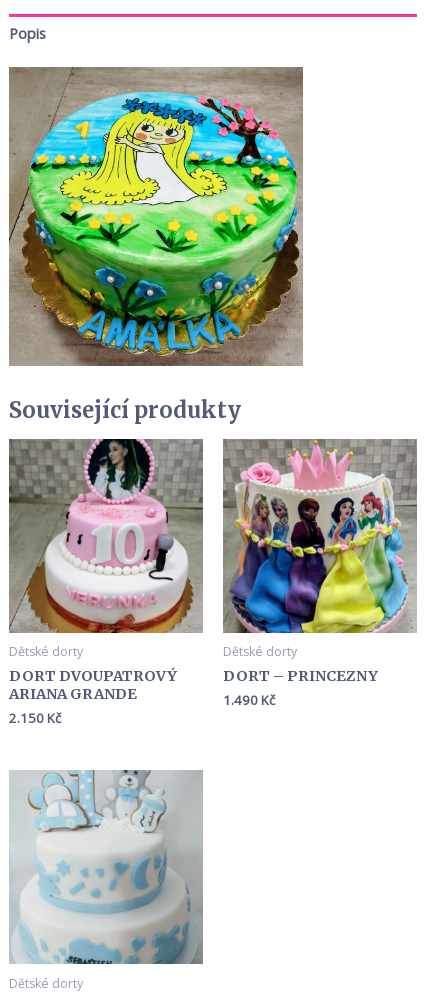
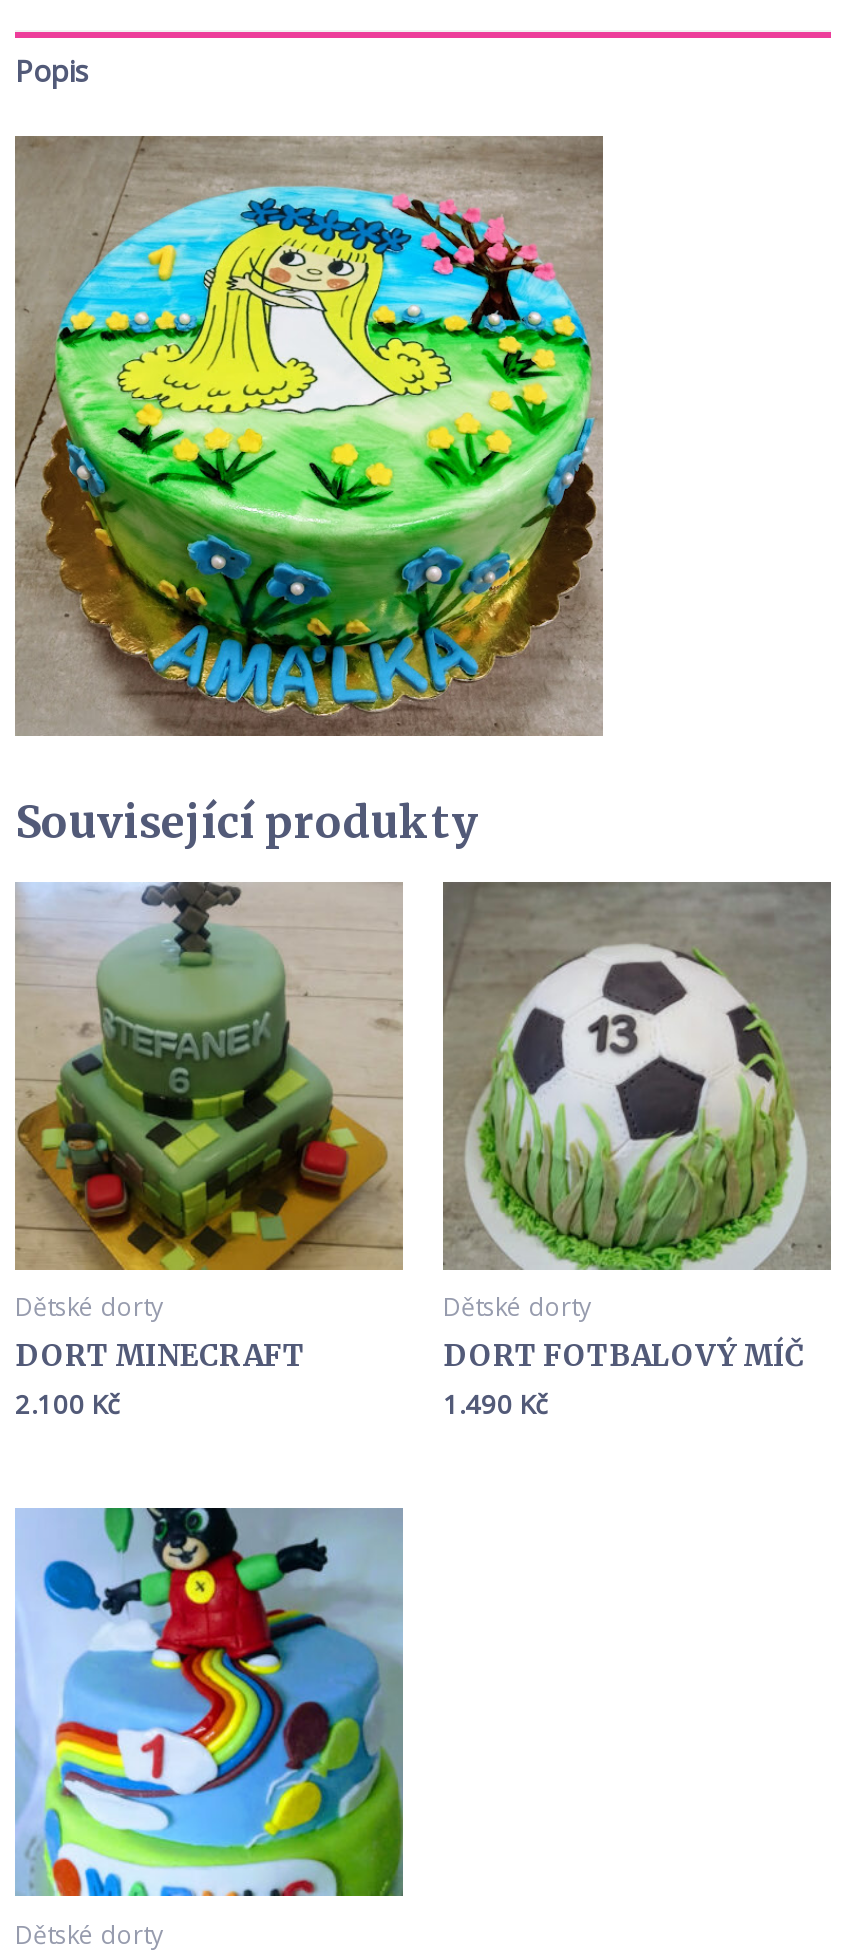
- [image]
- DORT DVOUPATROVÝ
- ARIANA GRANDE
- 2.150 Kč
+ [image]
+ DORT MINECRAFT
+ 2.100 Kč

- [image]
- DORT – PRINCEZNY
+ [image]
+ DORT FOTBALOVÝ MÍČ

- [image]
+ [image]
